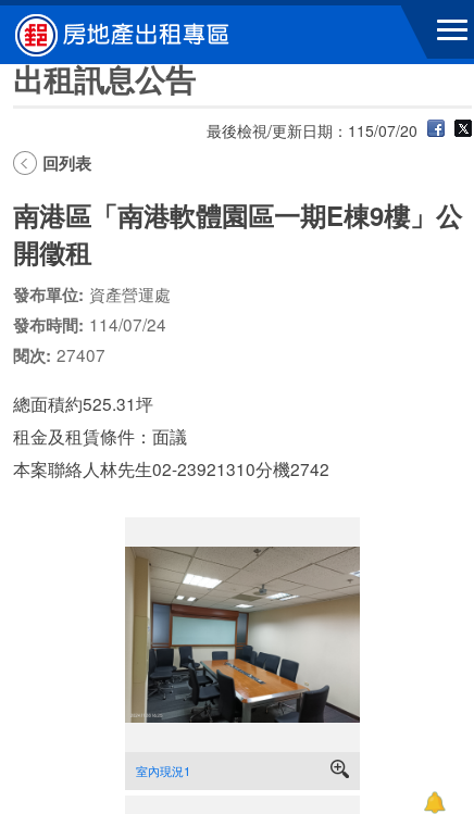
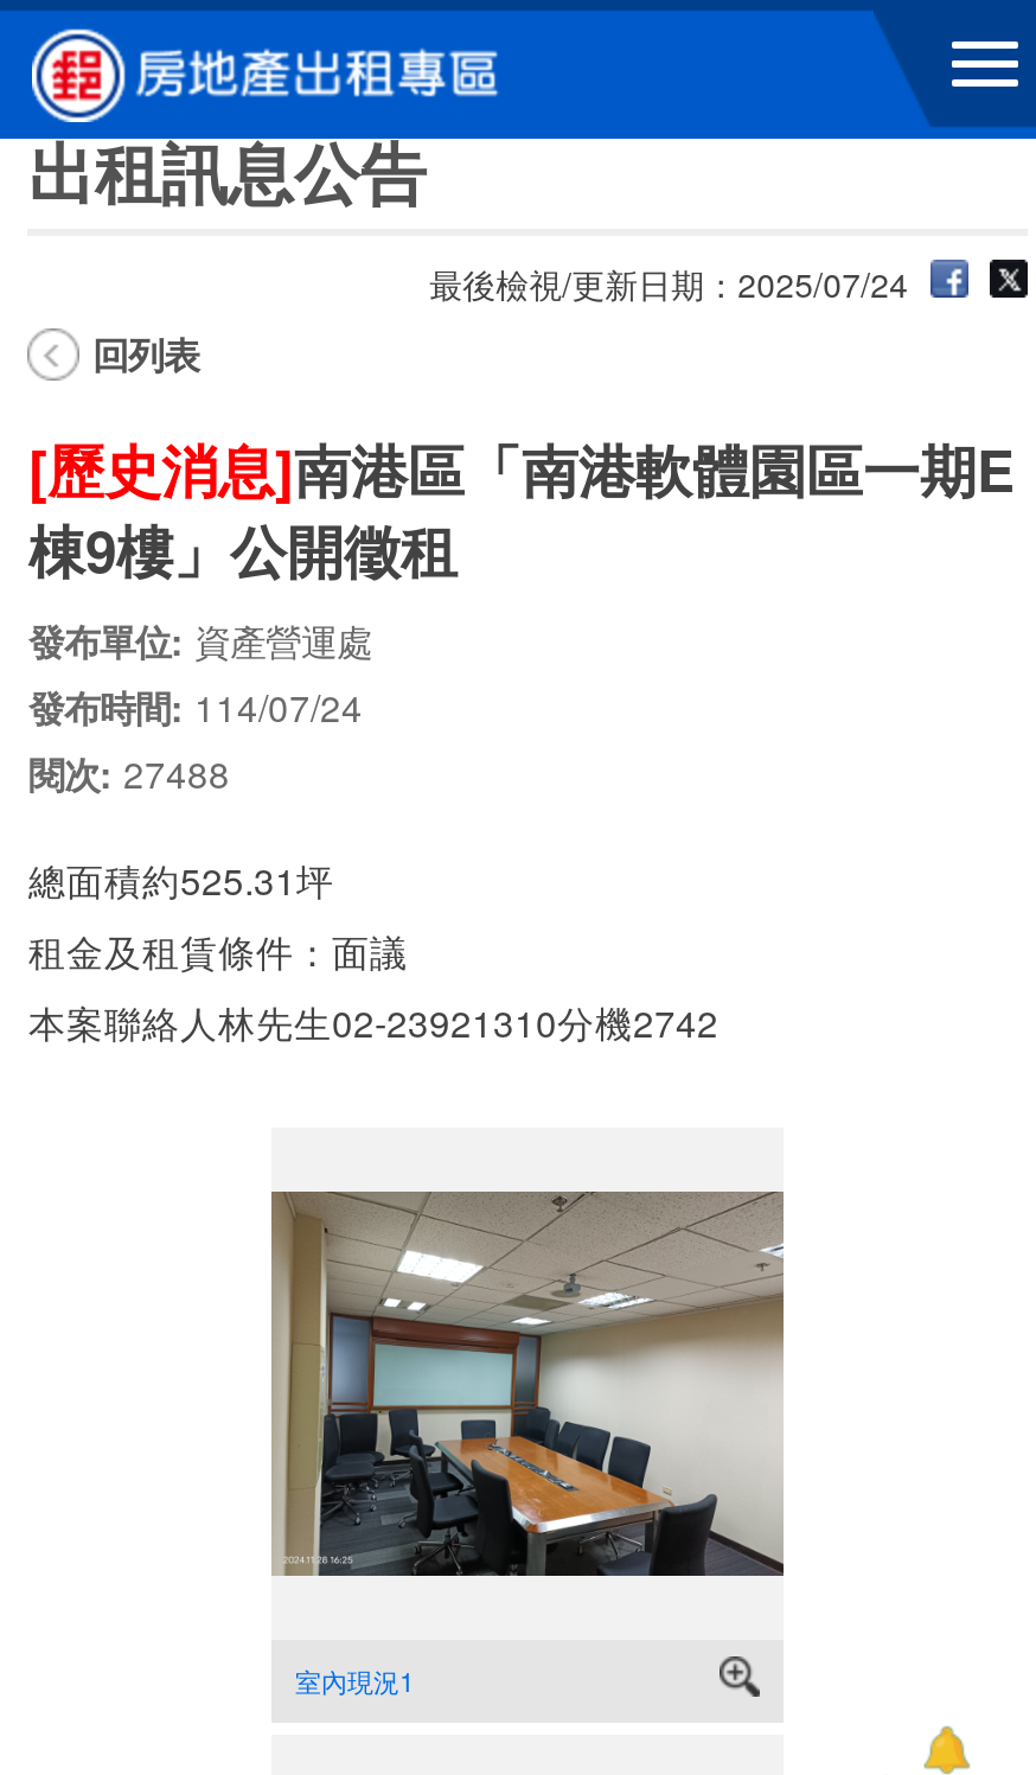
- 最後檢視/更新日期：115/07/20
+ 最後檢視/更新日期：2025/07/24

- 南港區「南港軟體園區一期E棟9樓」公
- 開徵租
+ [歷史消息]南港區「南港軟體園區一期E
+ 棟9樓」公開徵租

- 閱次: 27407
+ 閱次: 27488
